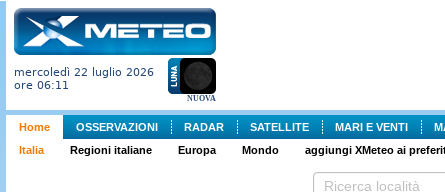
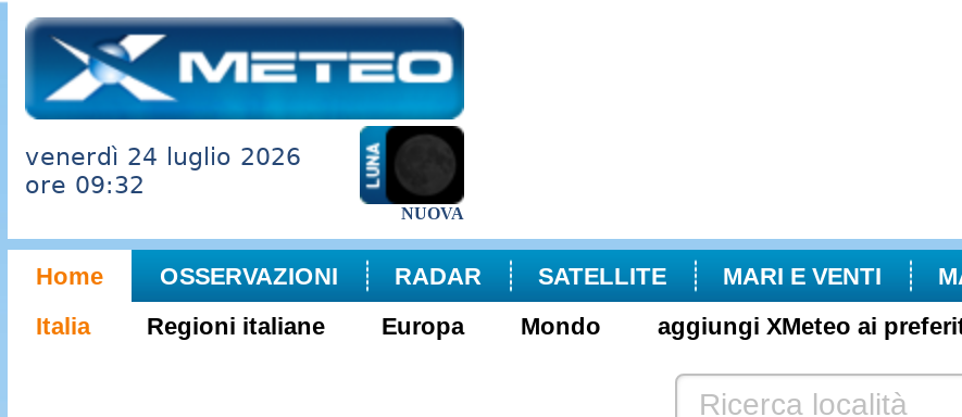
- mercoledì 22 luglio 2026
+ venerdì 24 luglio 2026

- ore 06:11
+ ore 09:32
